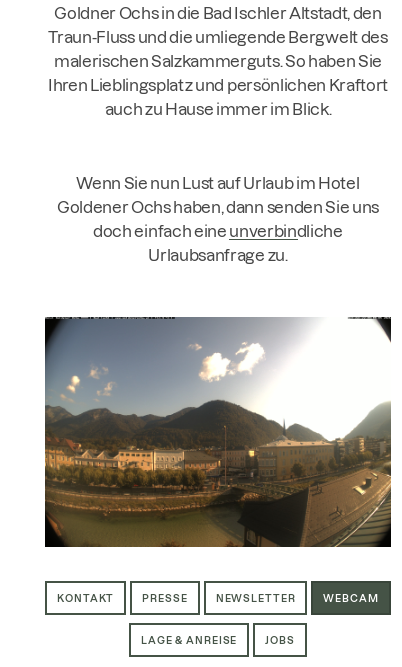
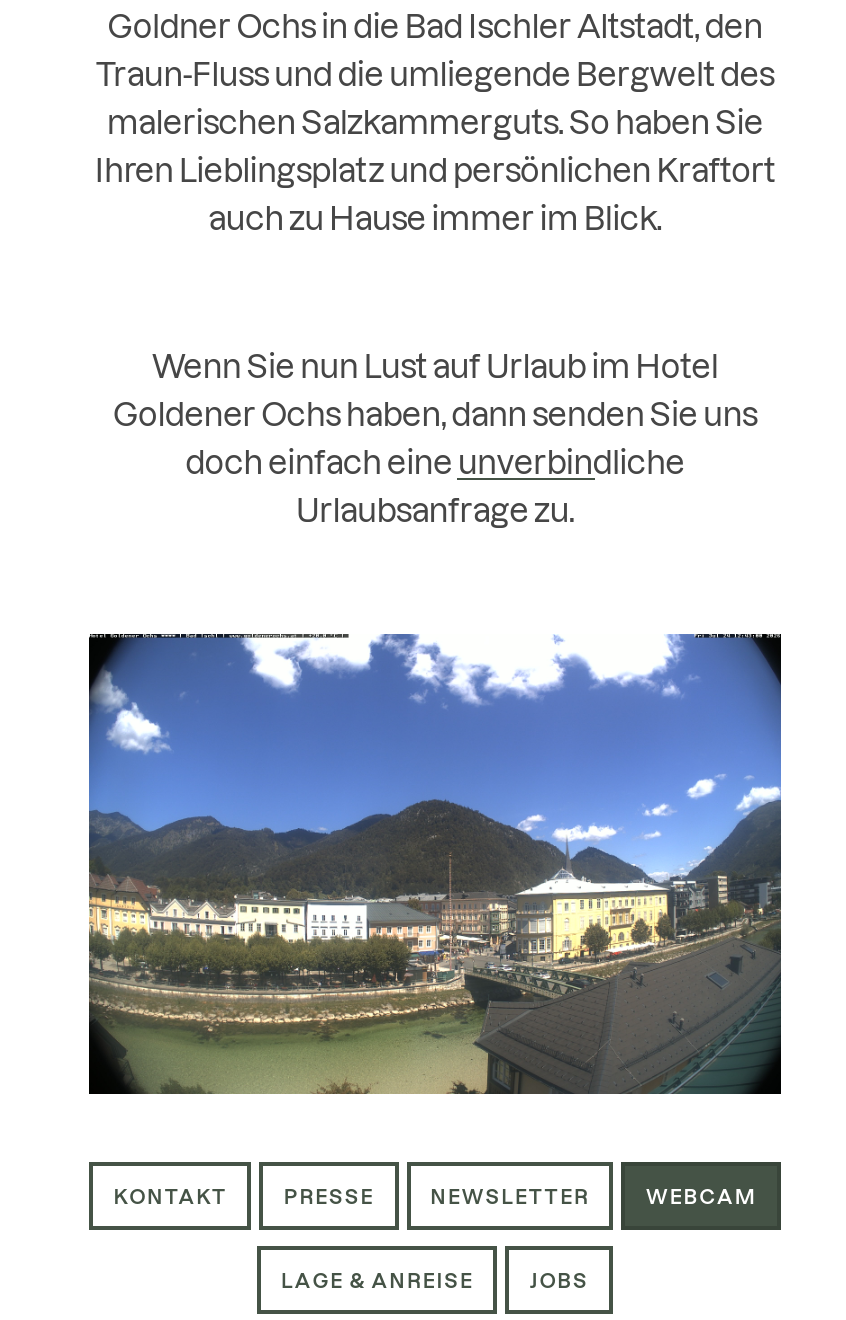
- [image]
+ [image]
